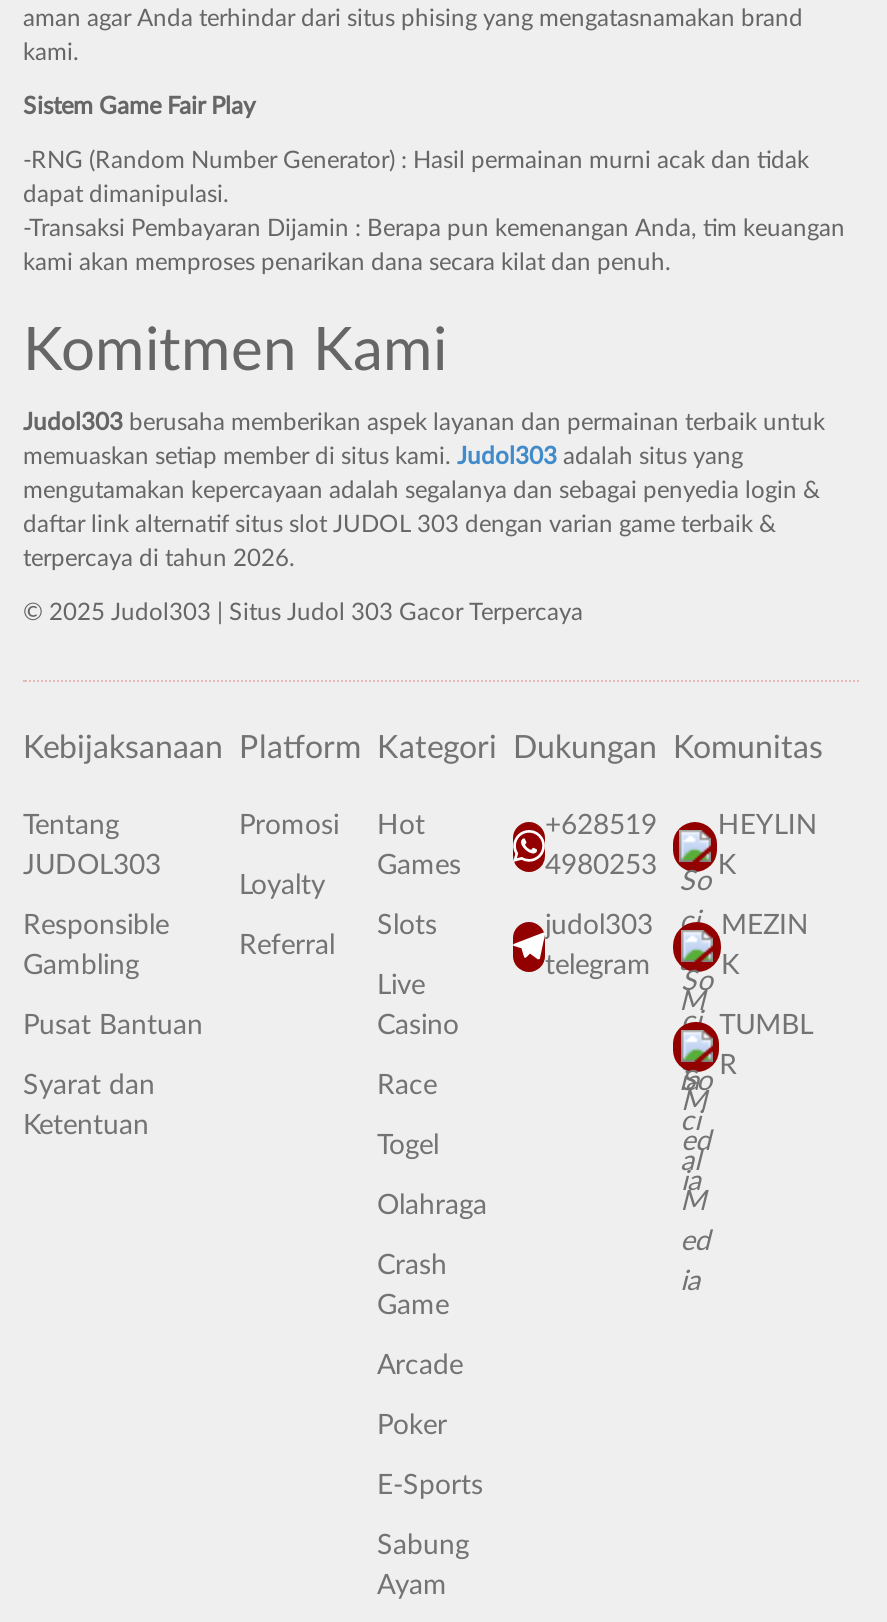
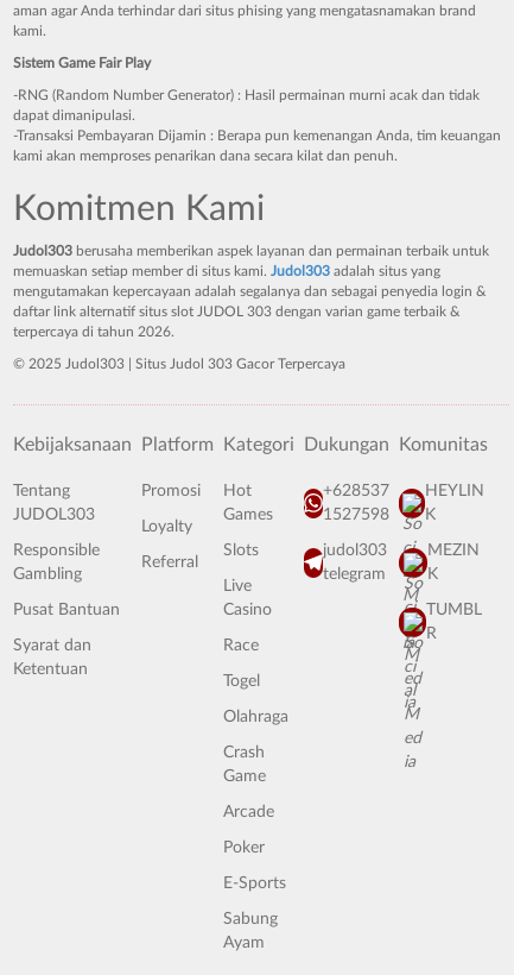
- +628519
+ +628537

- 4980253
+ 1527598
